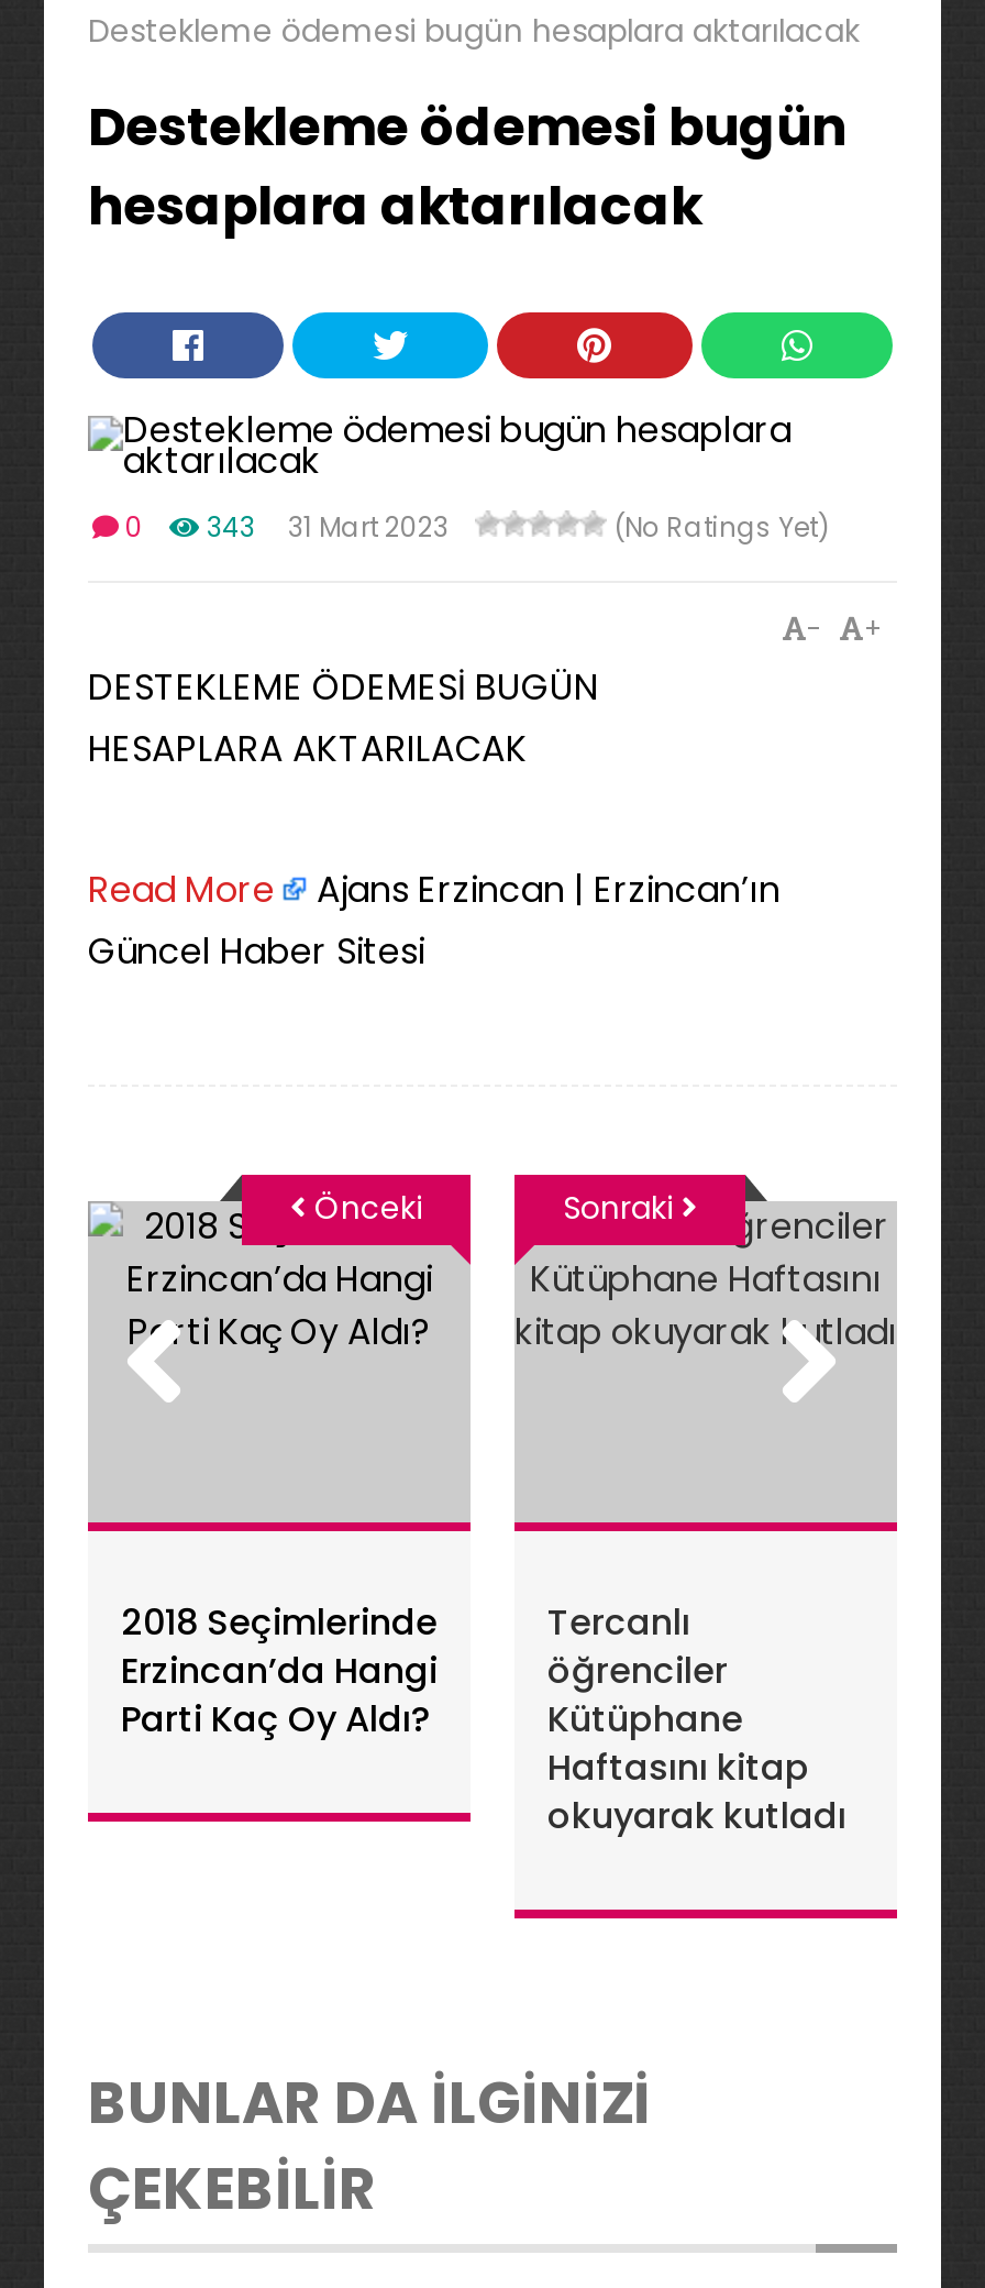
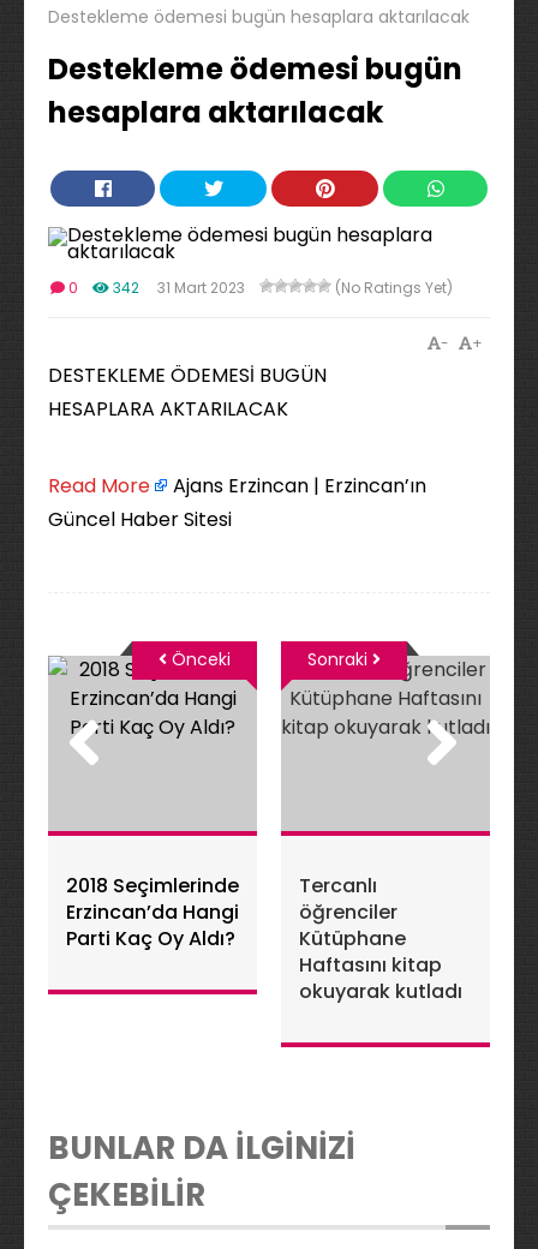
- 0 343 31 Mart 2023
+ 0 342 31 Mart 2023
